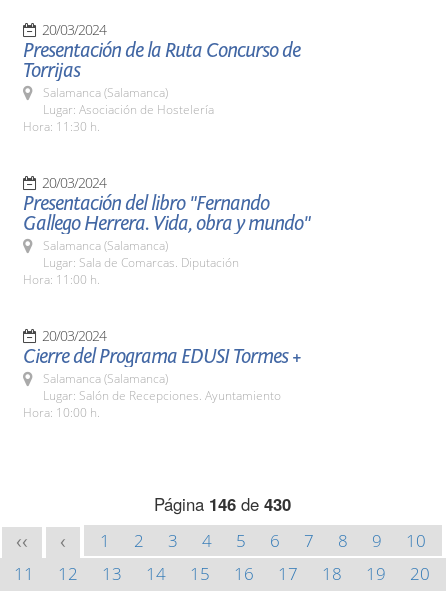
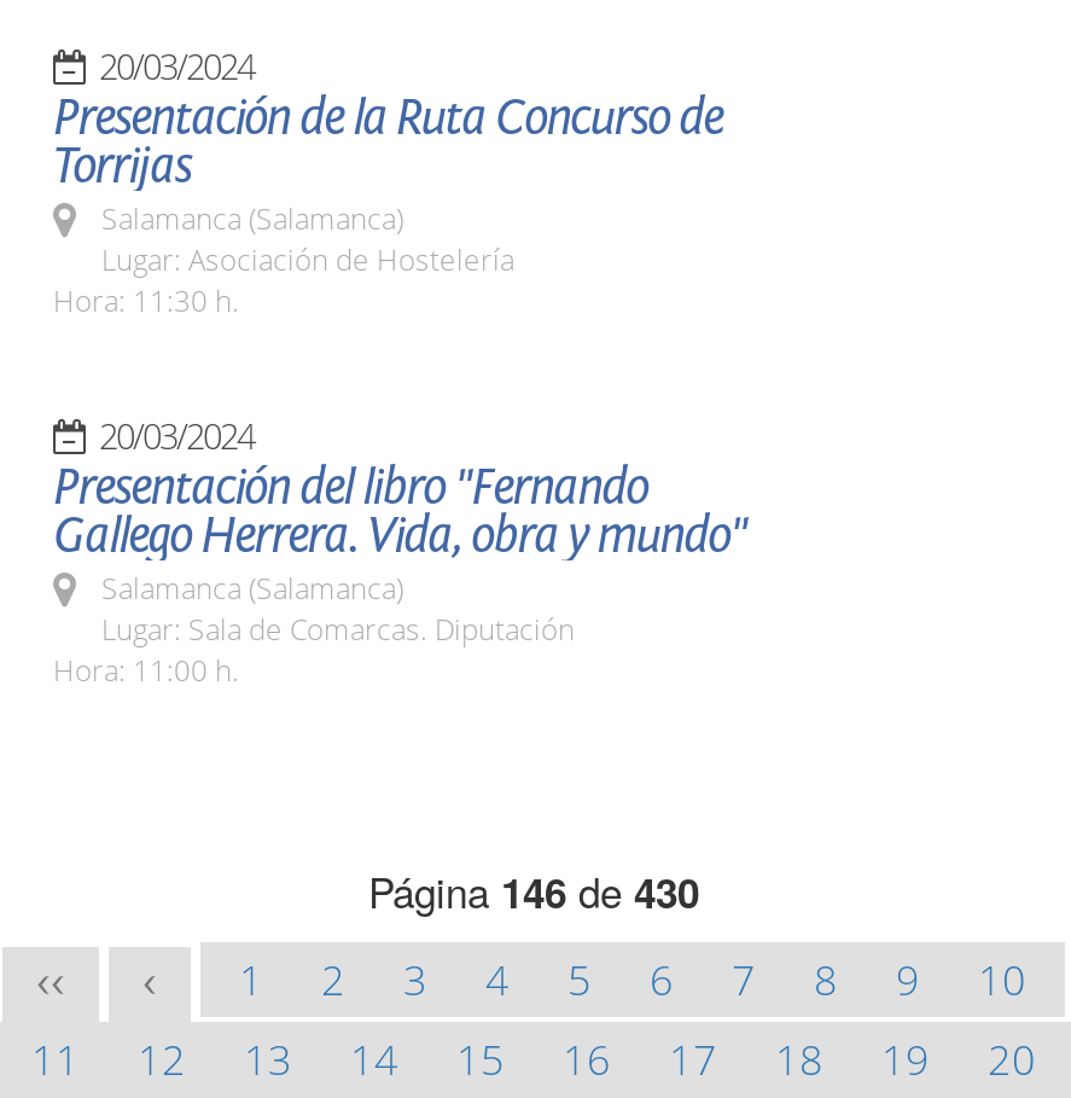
- 20/03/2024
- Cierre del Programa EDUSI Tormes +
- Salamanca (Salamanca)
- Lugar: Salón de Recepciones. Ayuntamiento
- Hora: 10:00 h.
